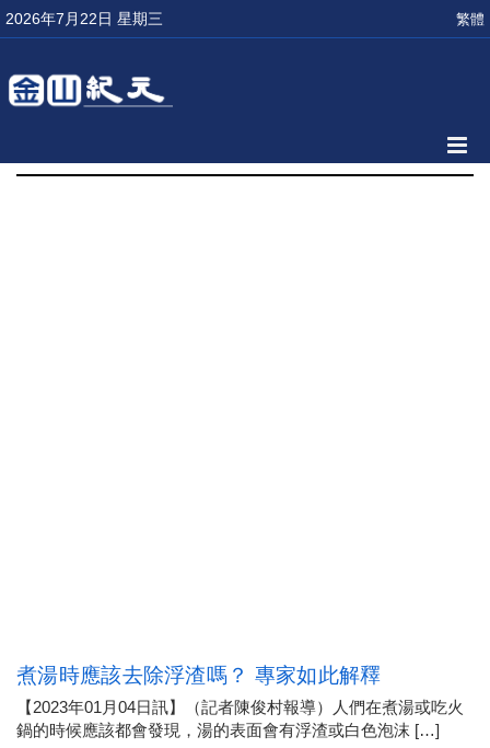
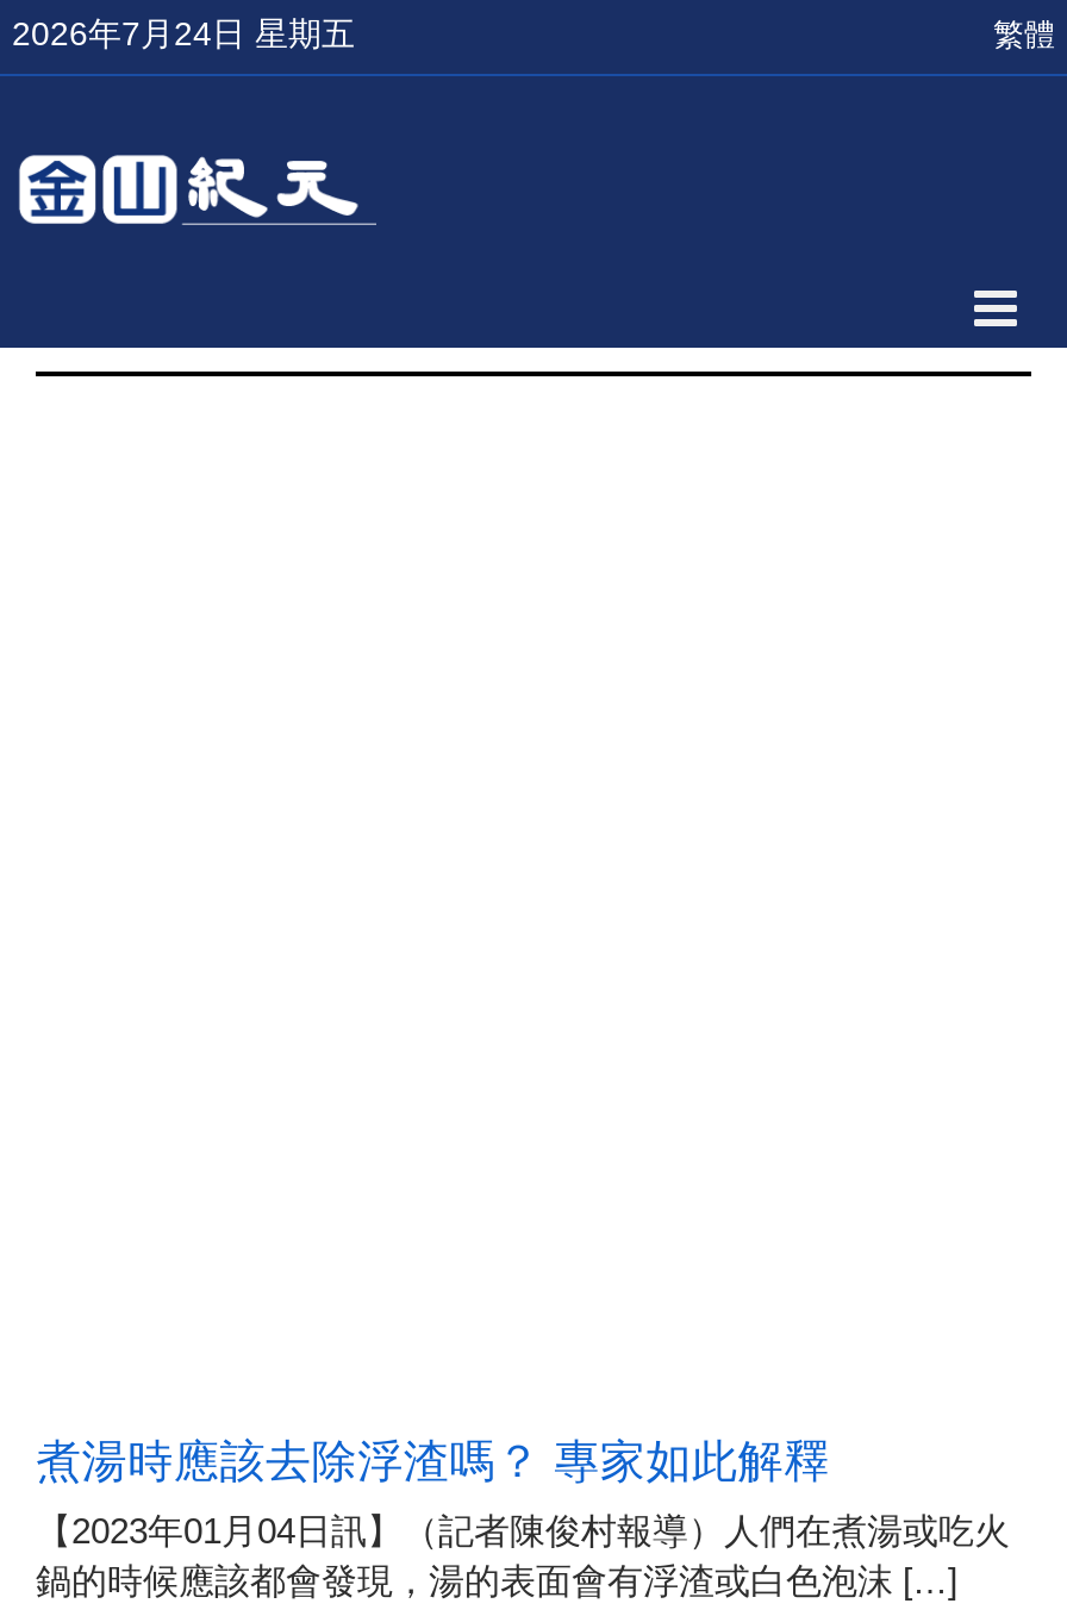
- 2026年7月22日 星期三
+ 2026年7月24日 星期五
